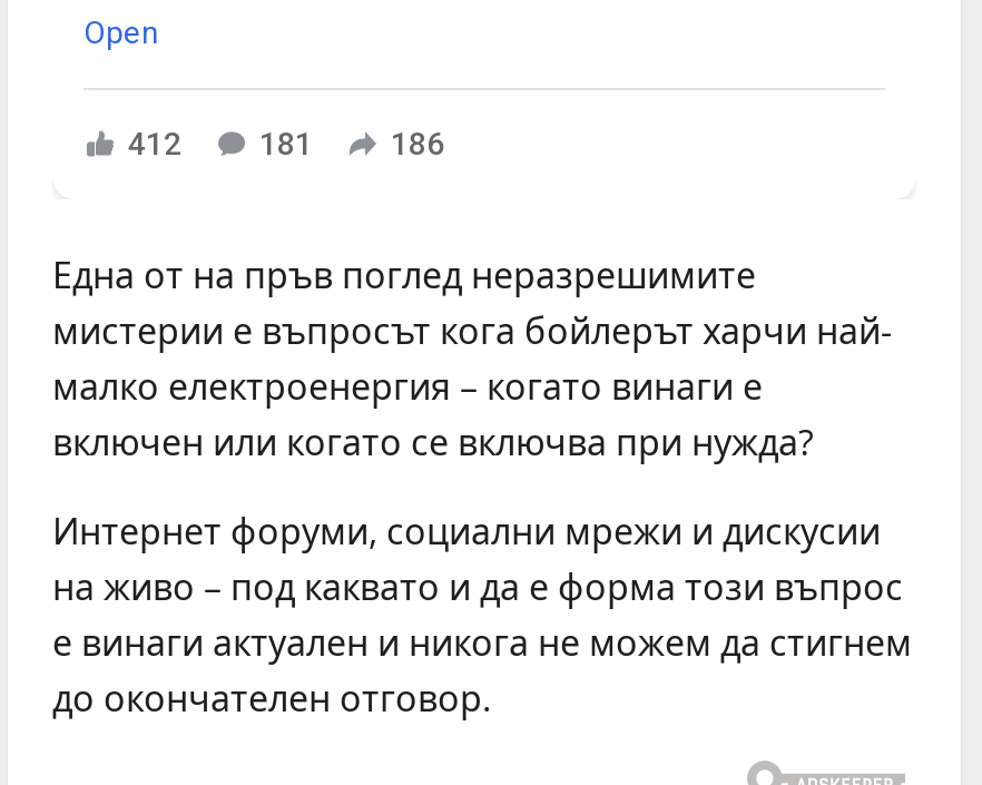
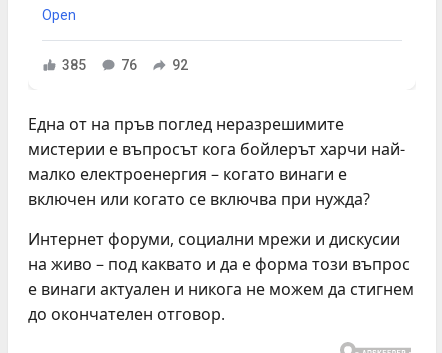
- 412
+ 385

- 181
+ 76

- 186
+ 92
